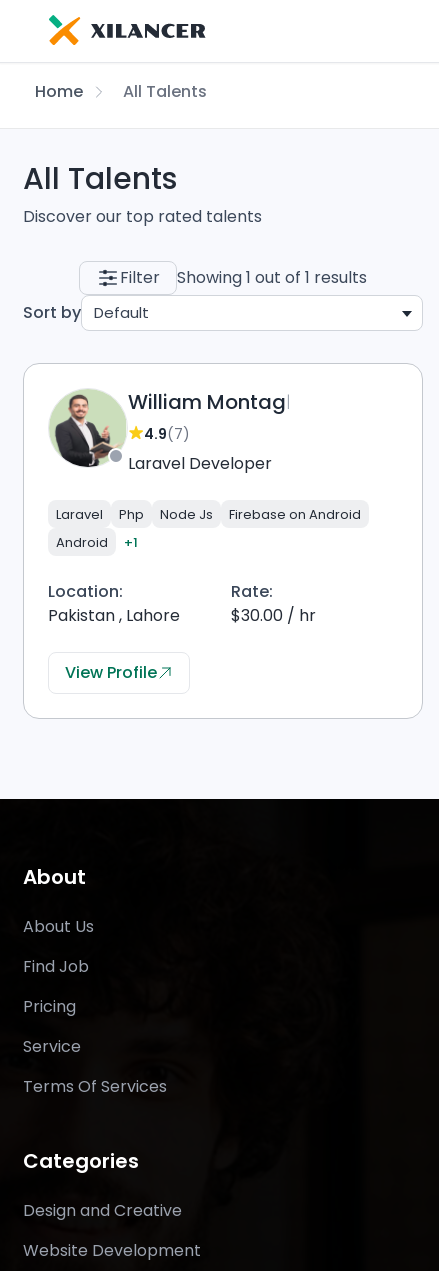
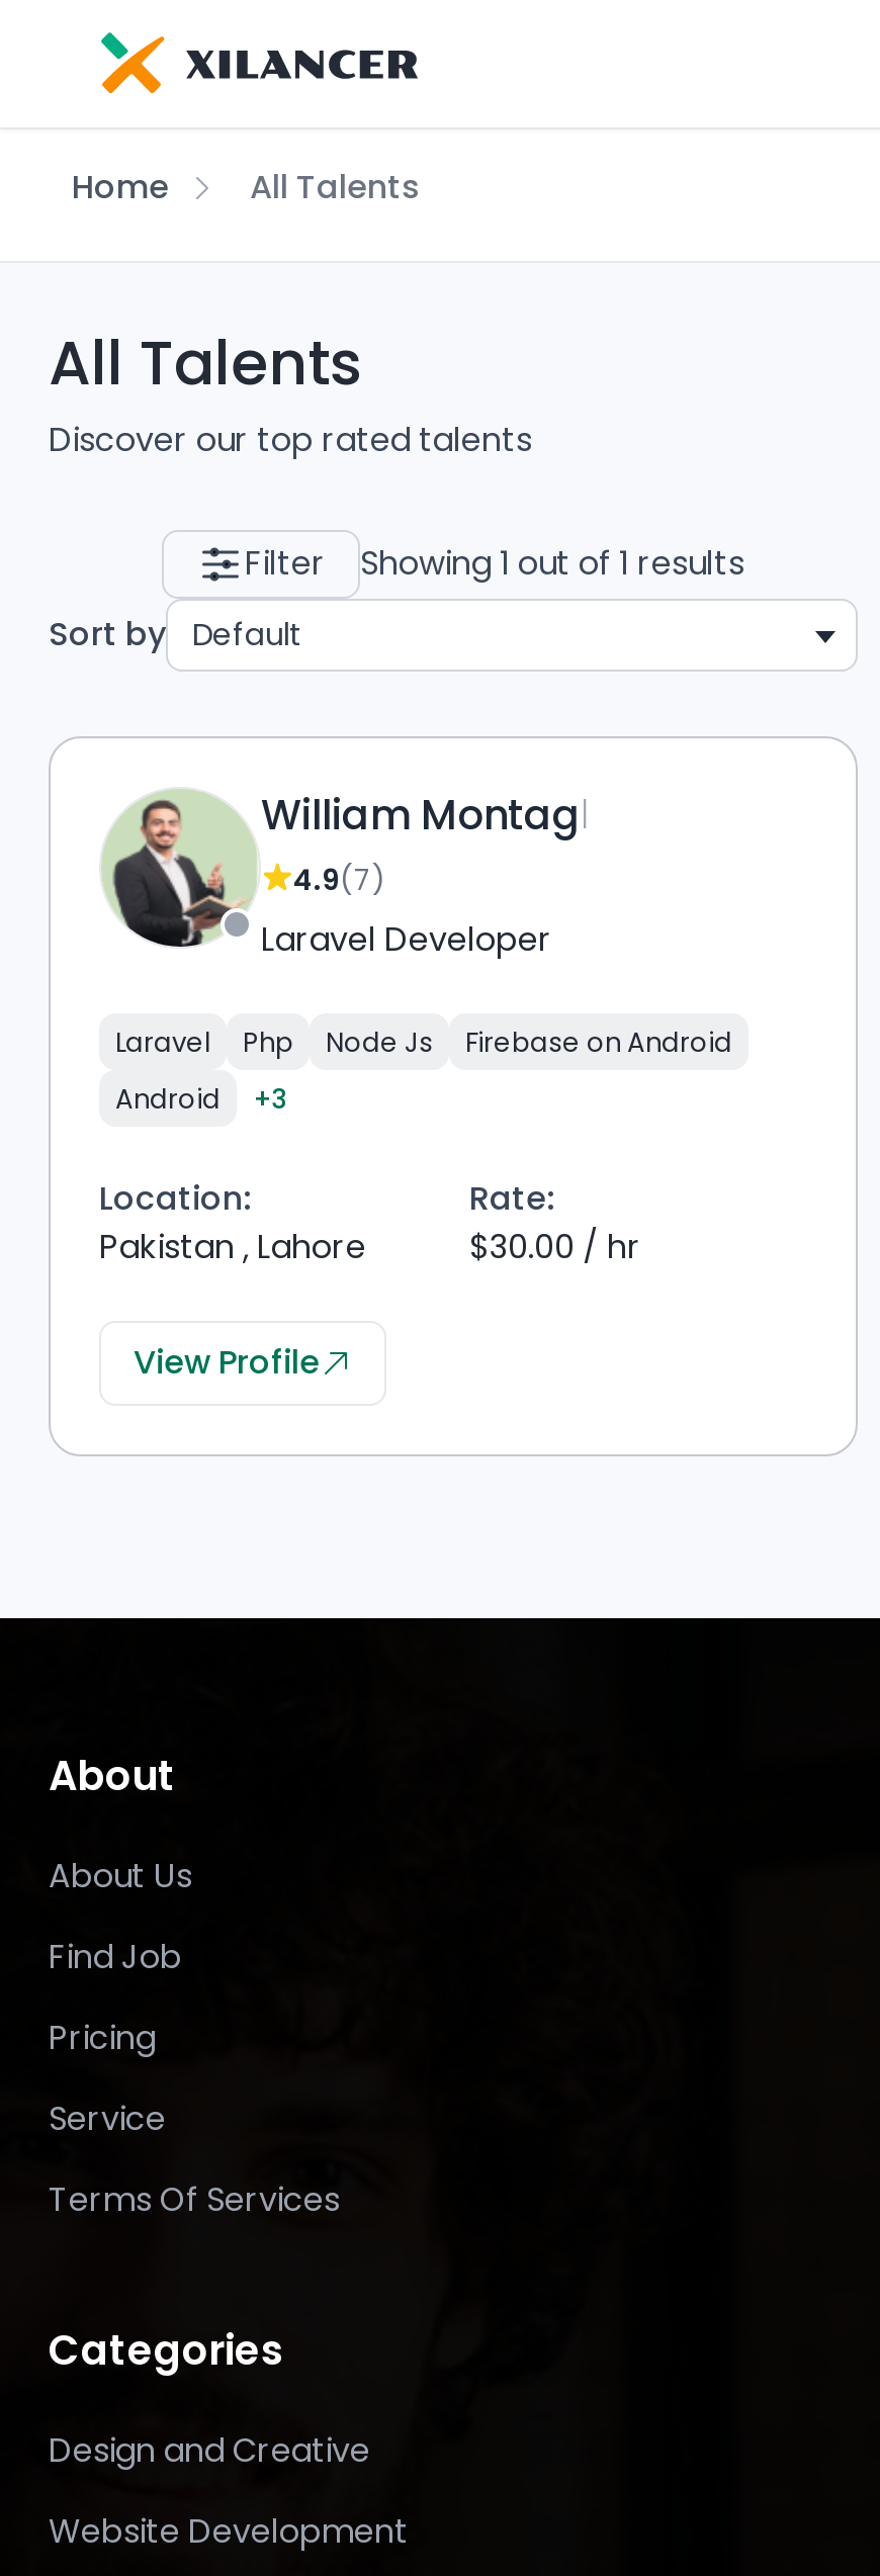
- Android +1
+ Android +3
